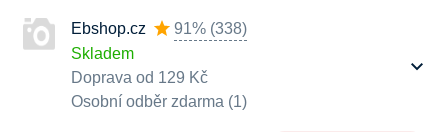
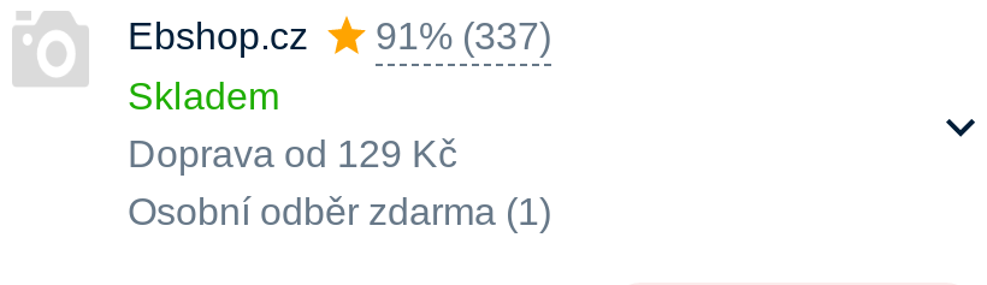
- Ebshop.cz 91% (338)
+ Ebshop.cz 91% (337)
